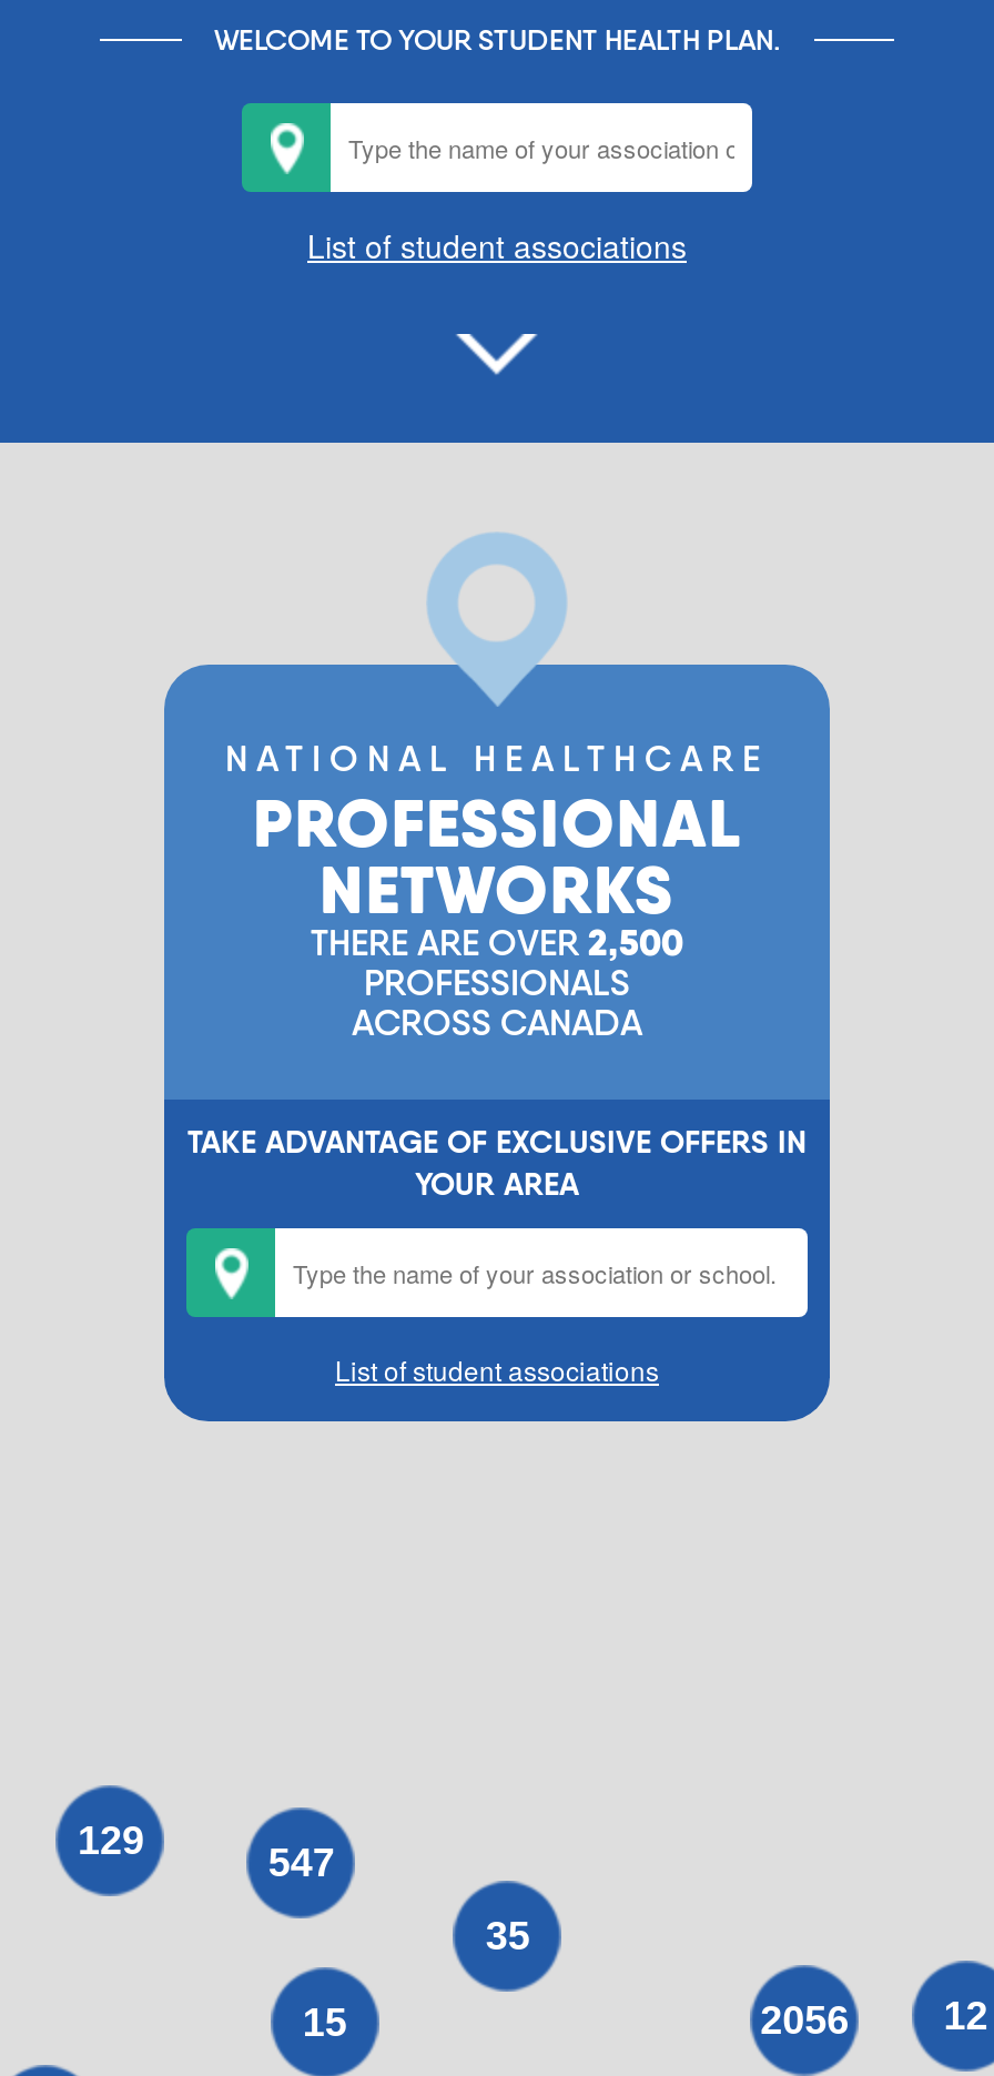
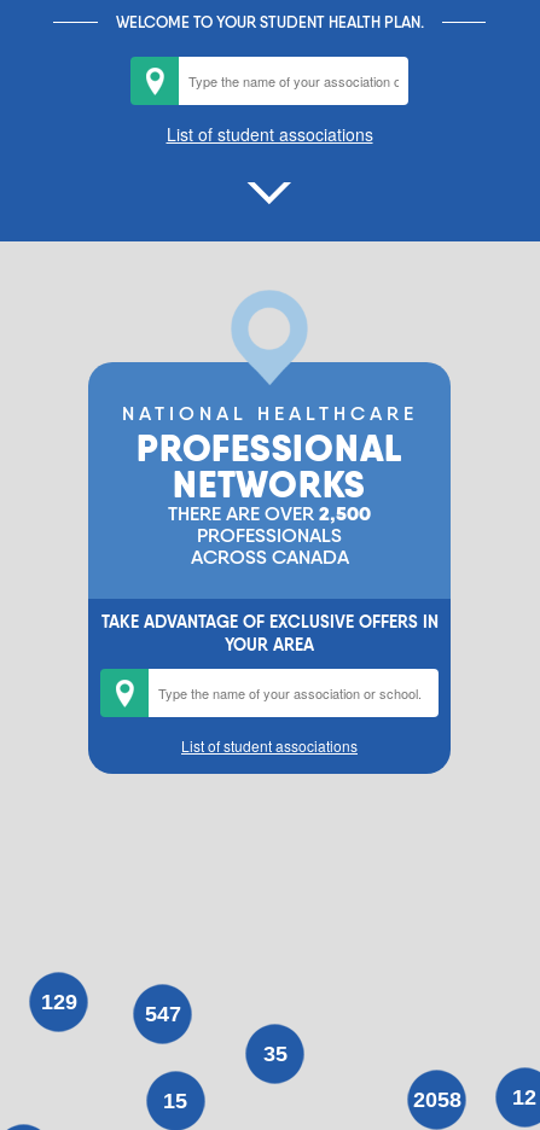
- 2056
+ 2058
